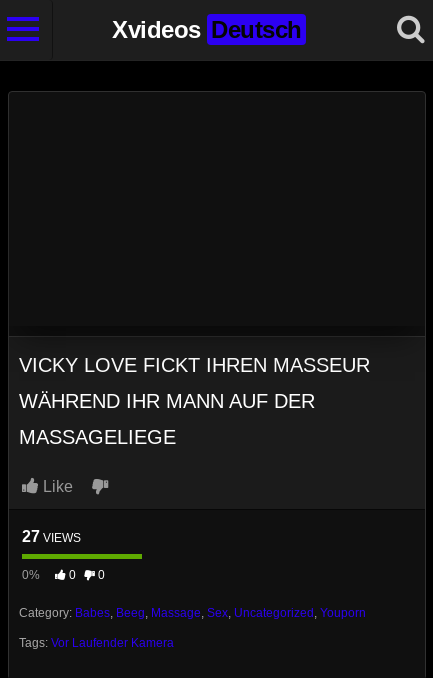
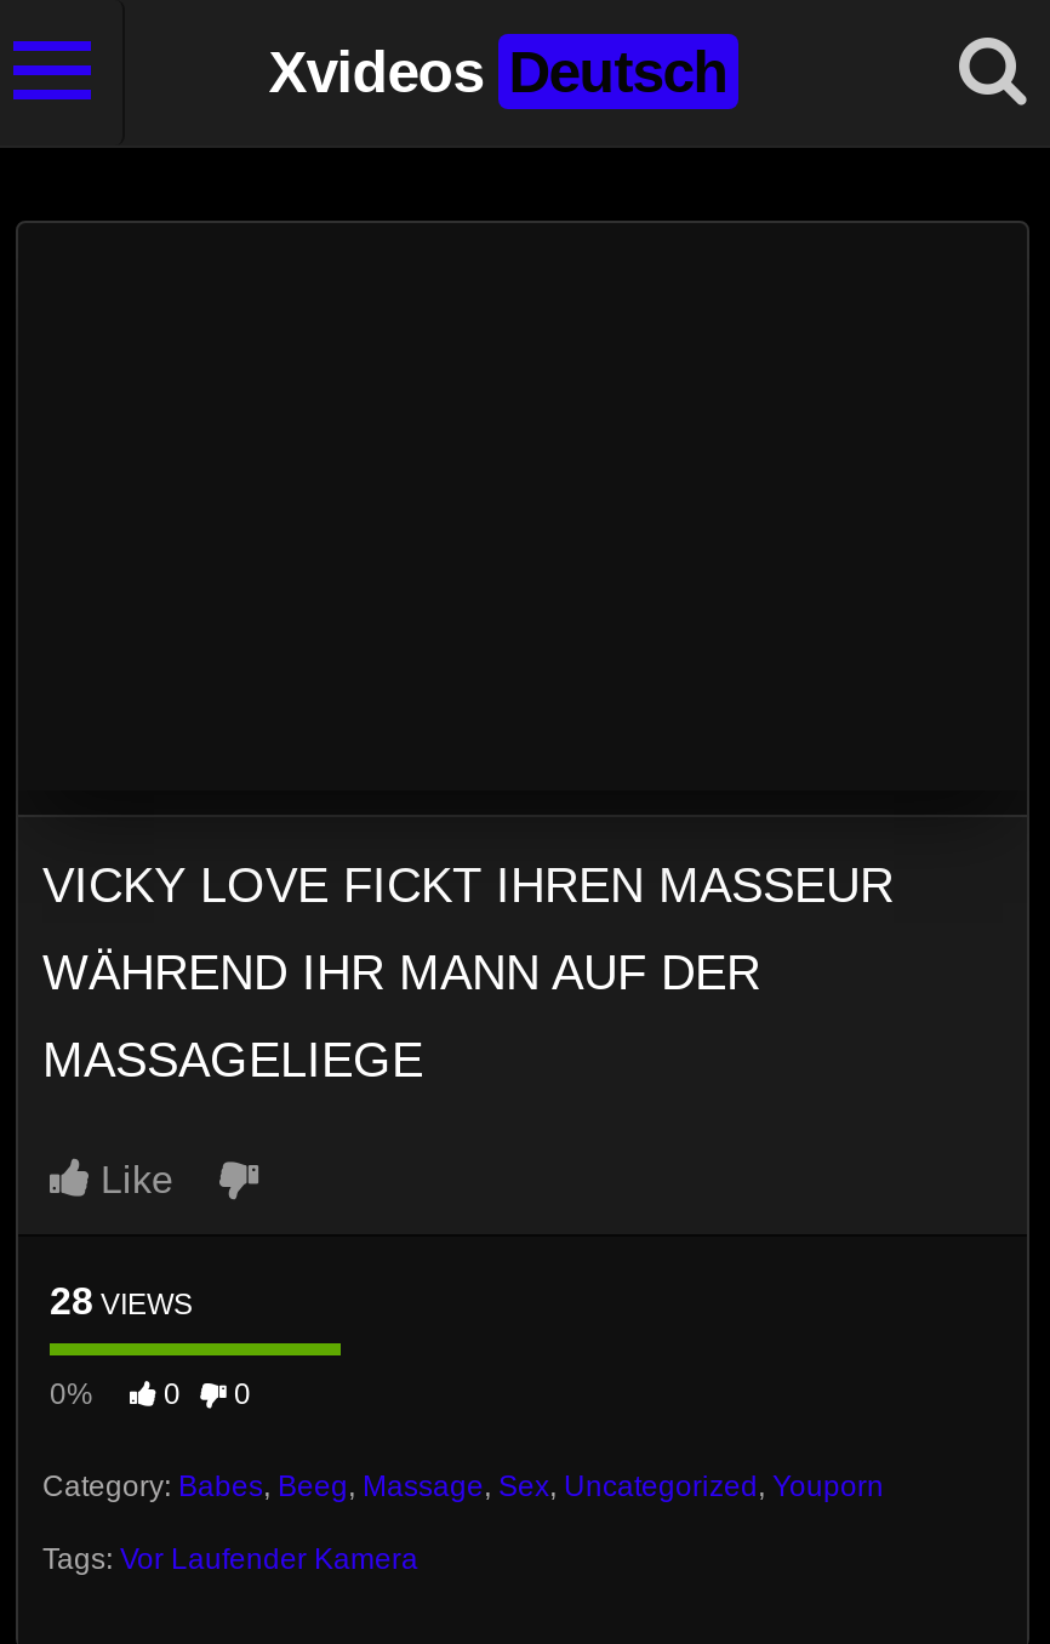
- 27 VIEWS
+ 28 VIEWS
